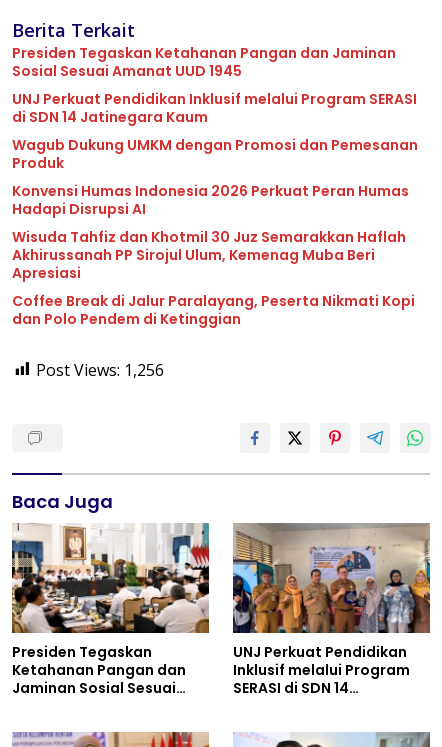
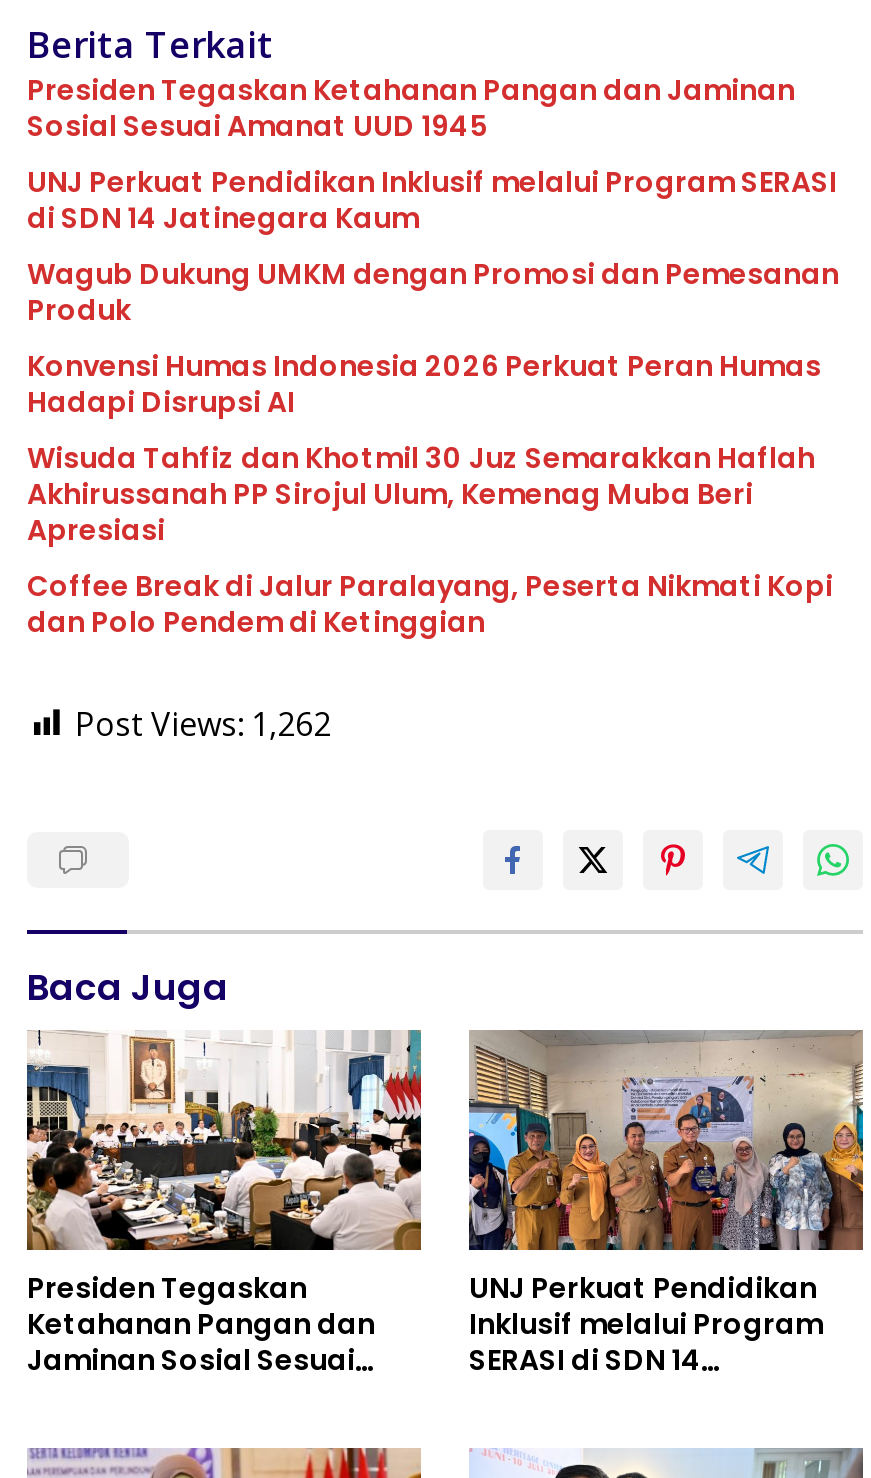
- Post Views: 1,256
+ Post Views: 1,262
